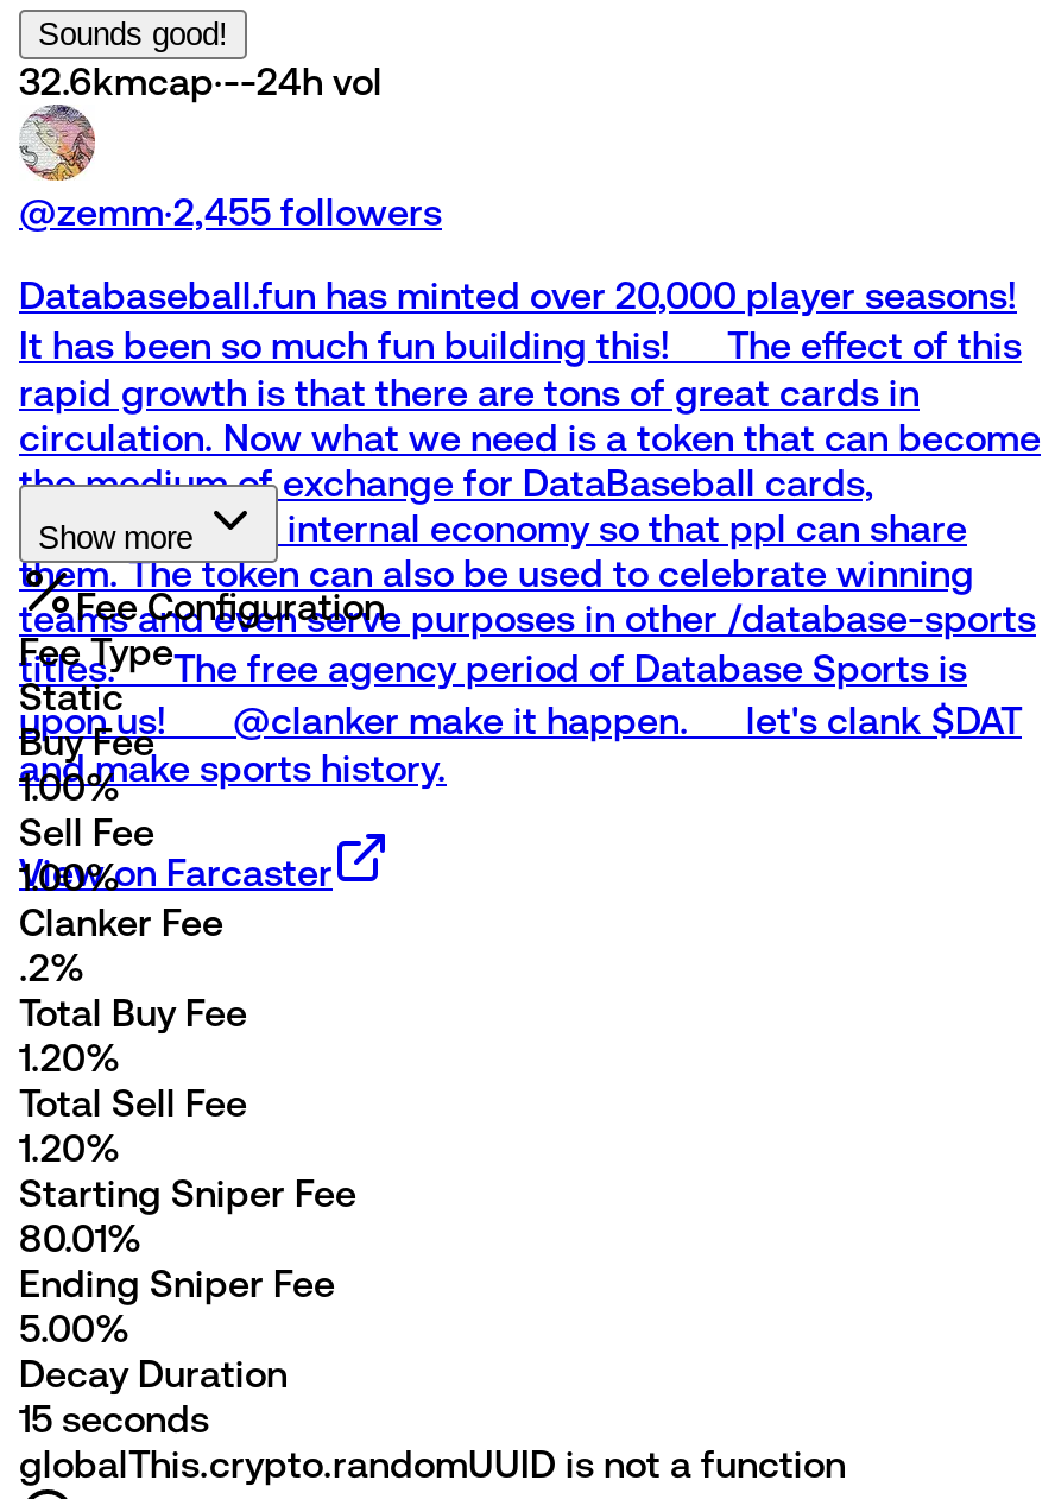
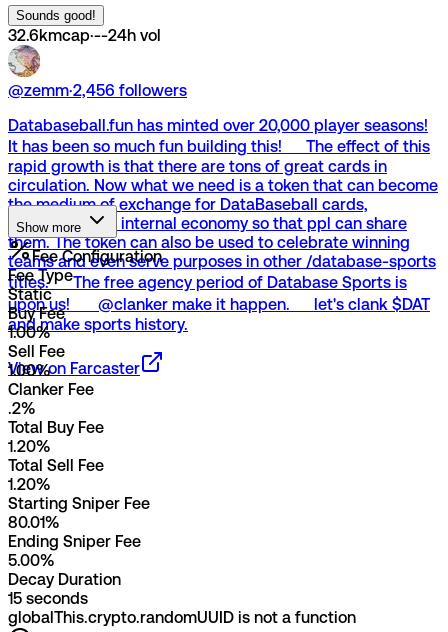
- @zemm·2,455 followers
+ @zemm·2,456 followers
